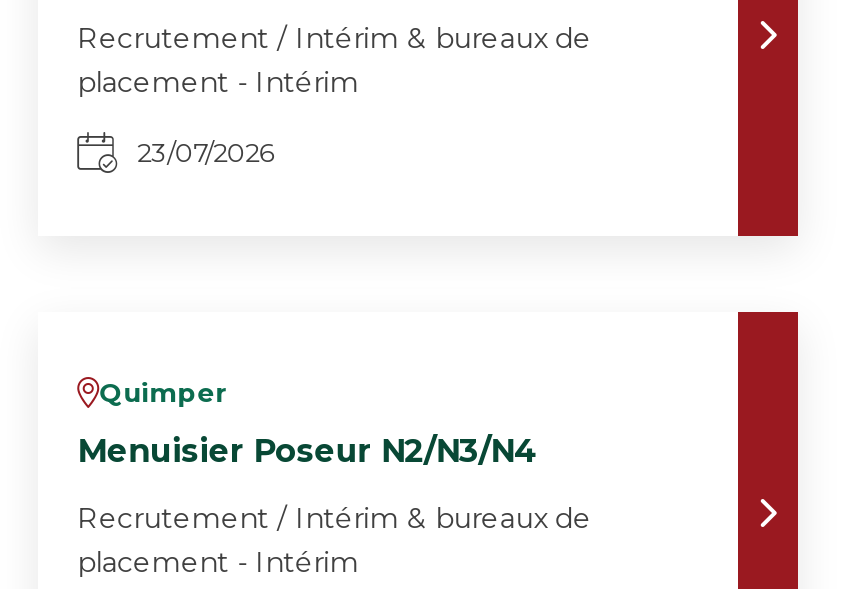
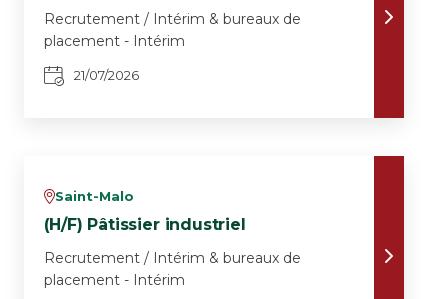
- 23/07/2026
+ 21/07/2026

- vQuimper
+ vSaint-Malo

- Menuisier Poseur N2/N3/N4
+ (H/F) Pâtissier industriel
